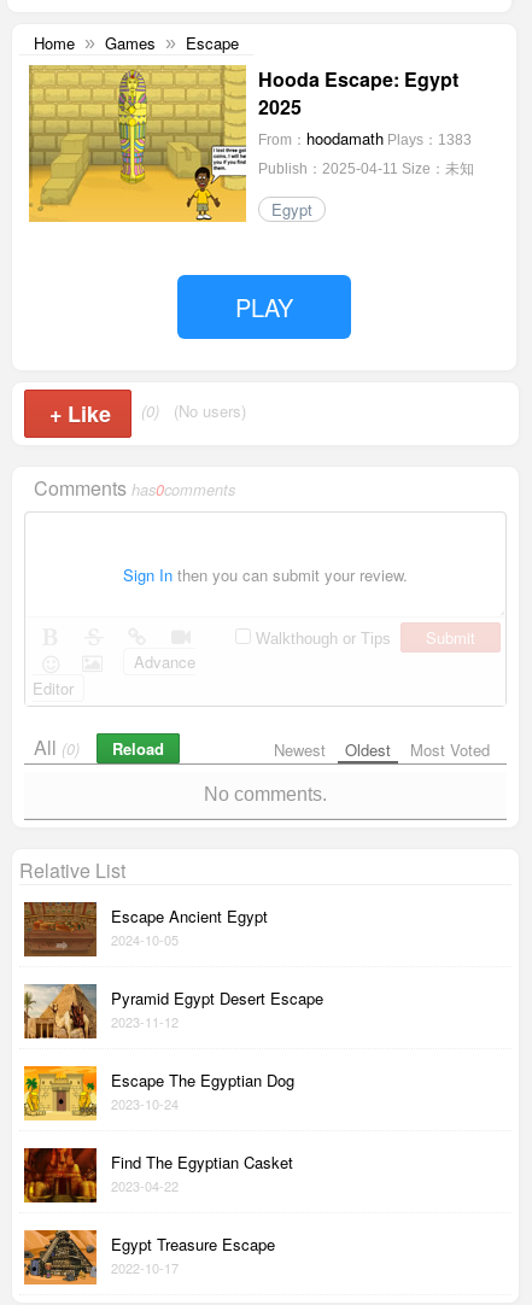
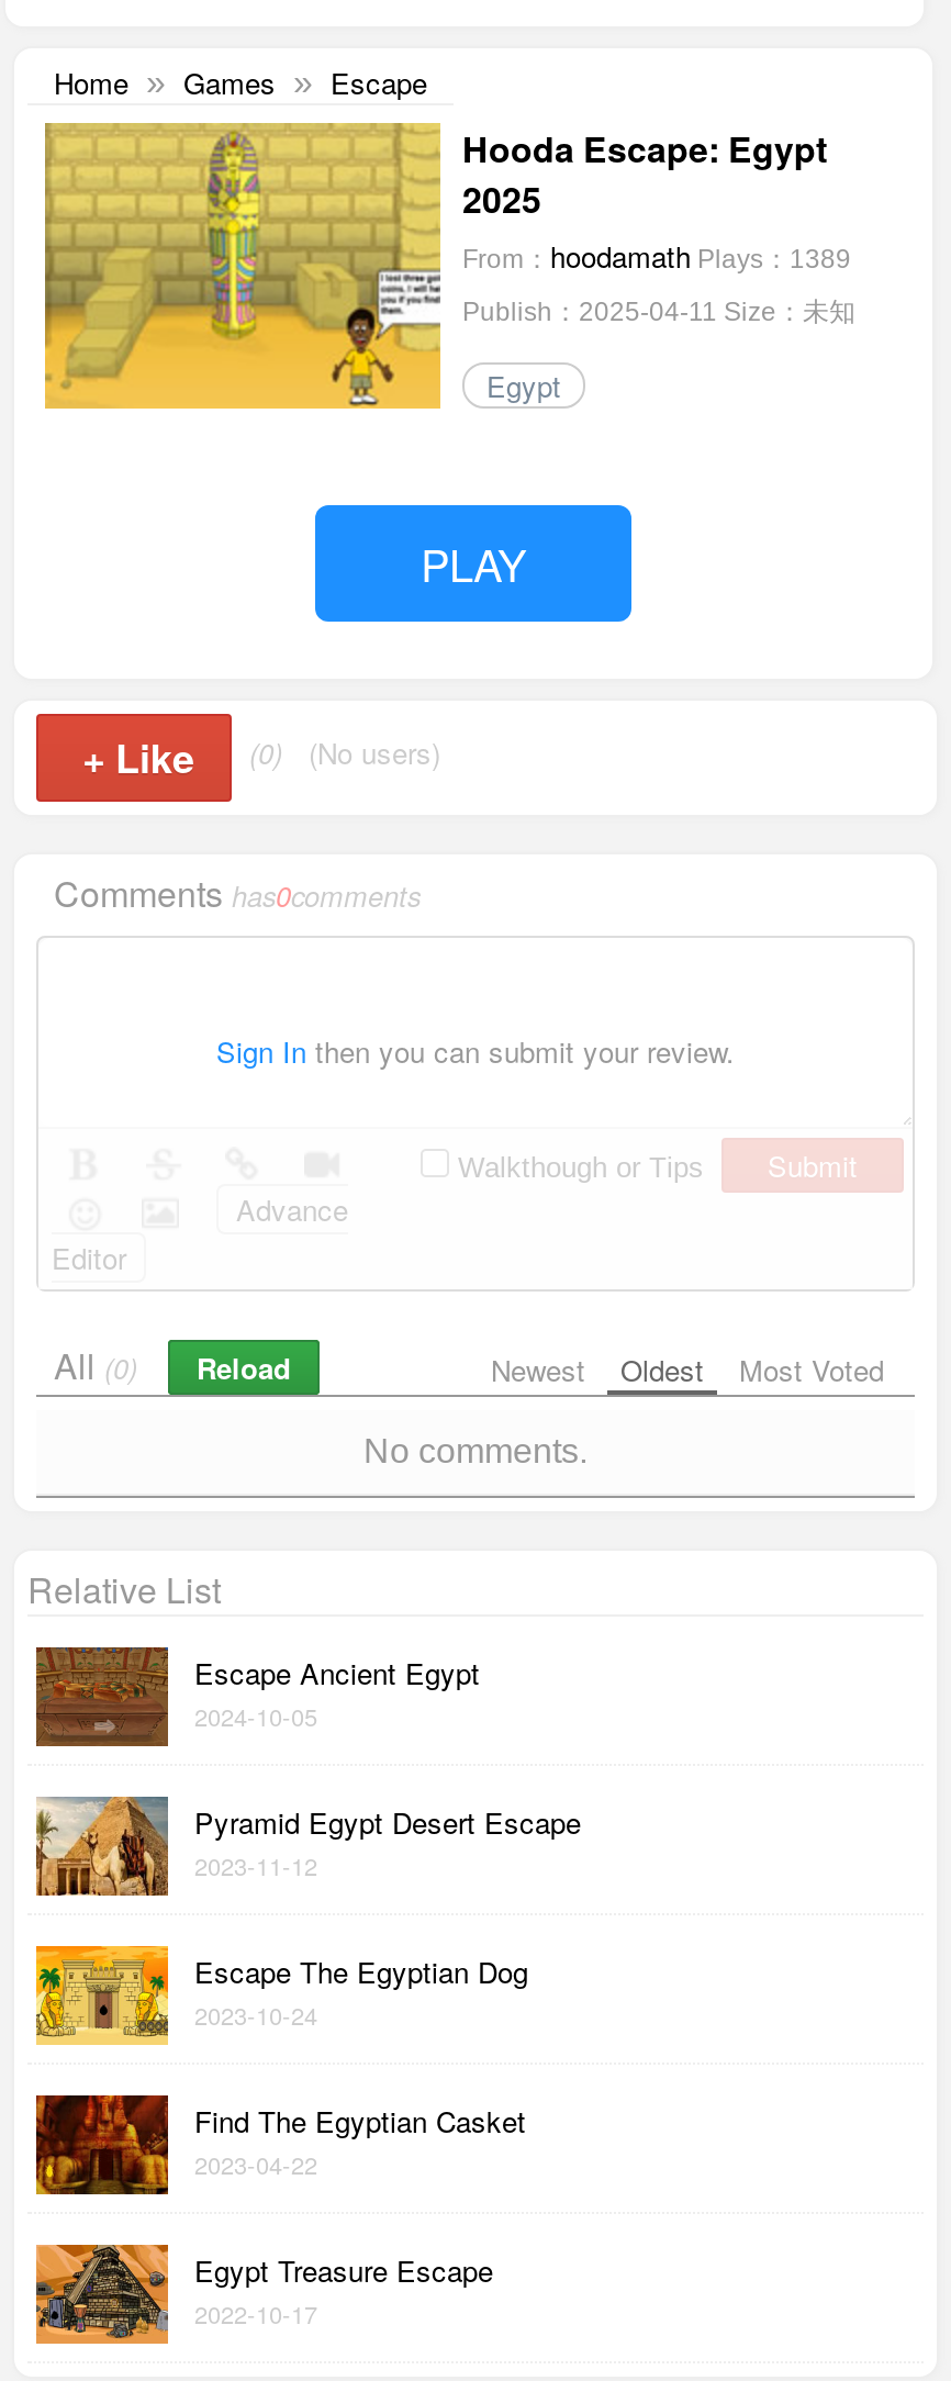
- From：hoodamath Plays：1383
+ From：hoodamath Plays：1389
